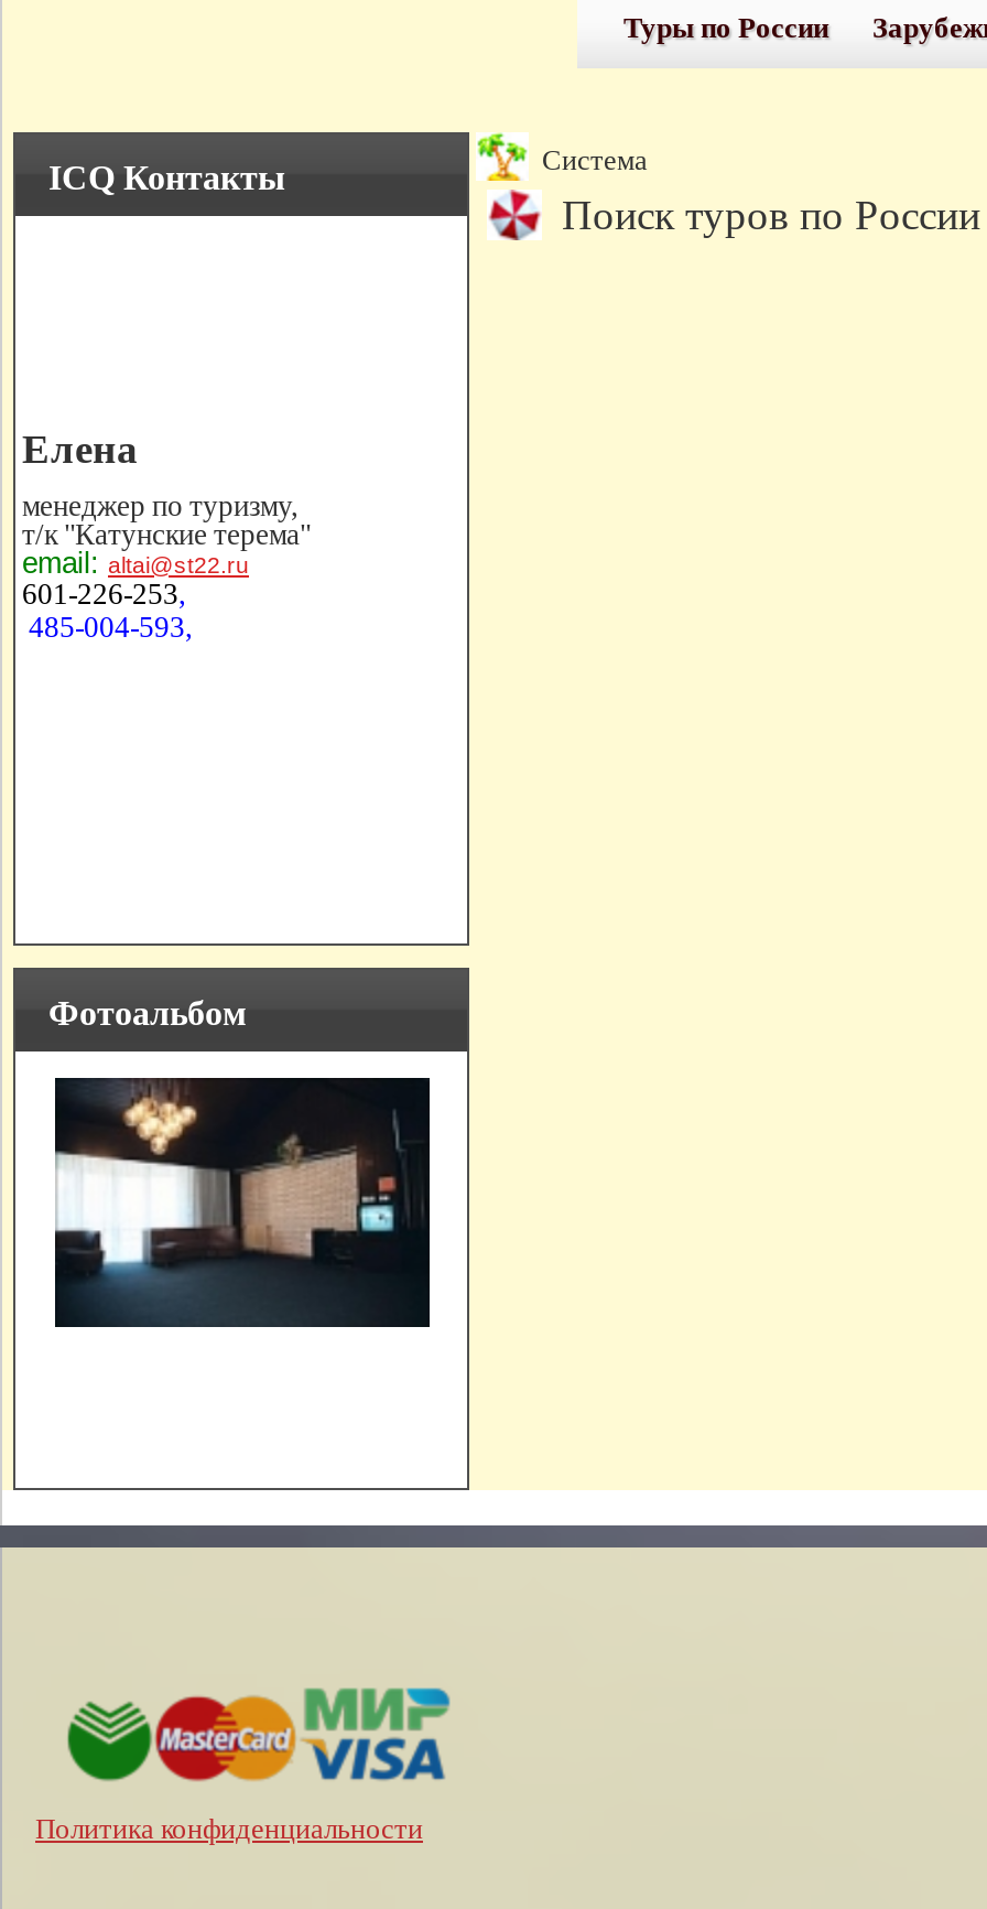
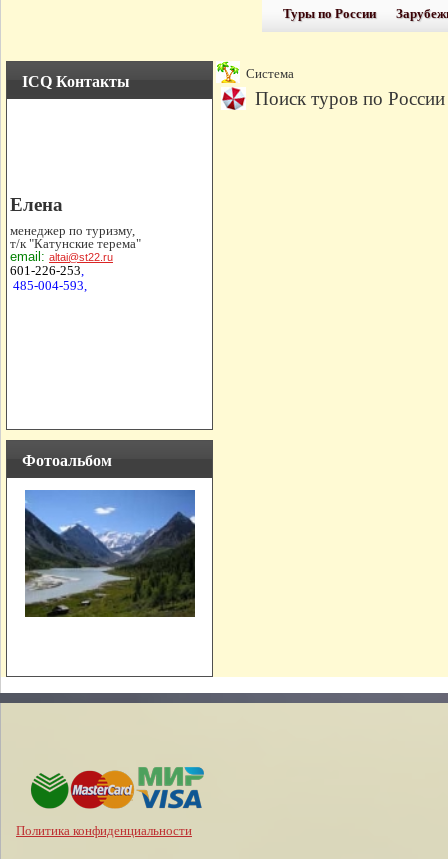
- [image]
+ [image]
